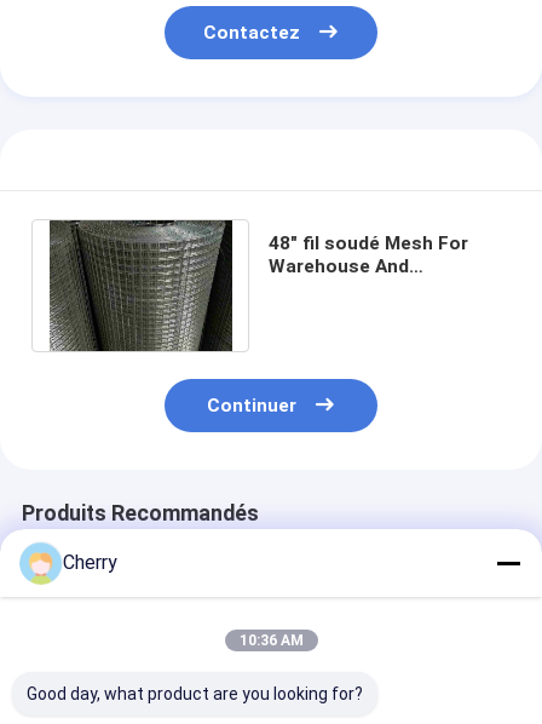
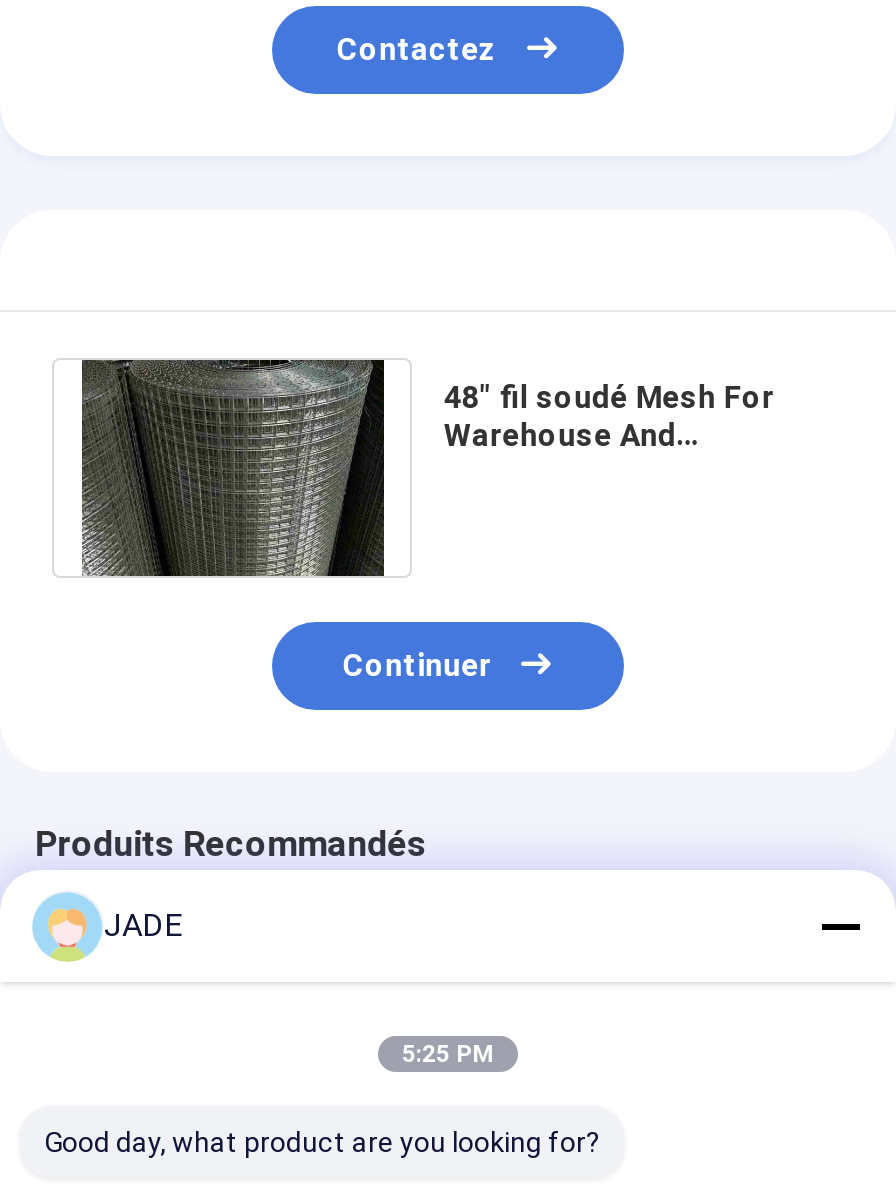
- Cherry
+ JADE

- 10:36 AM
+ 5:25 PM
